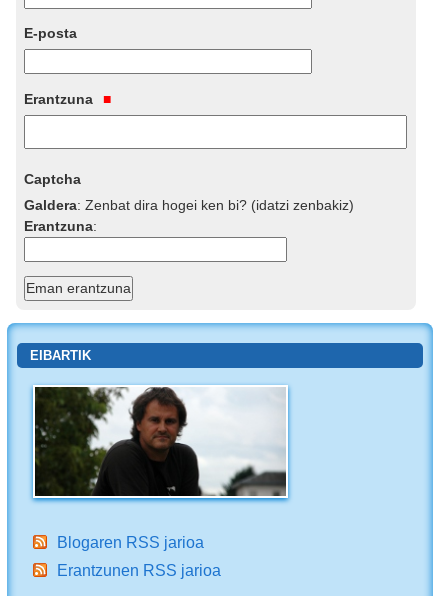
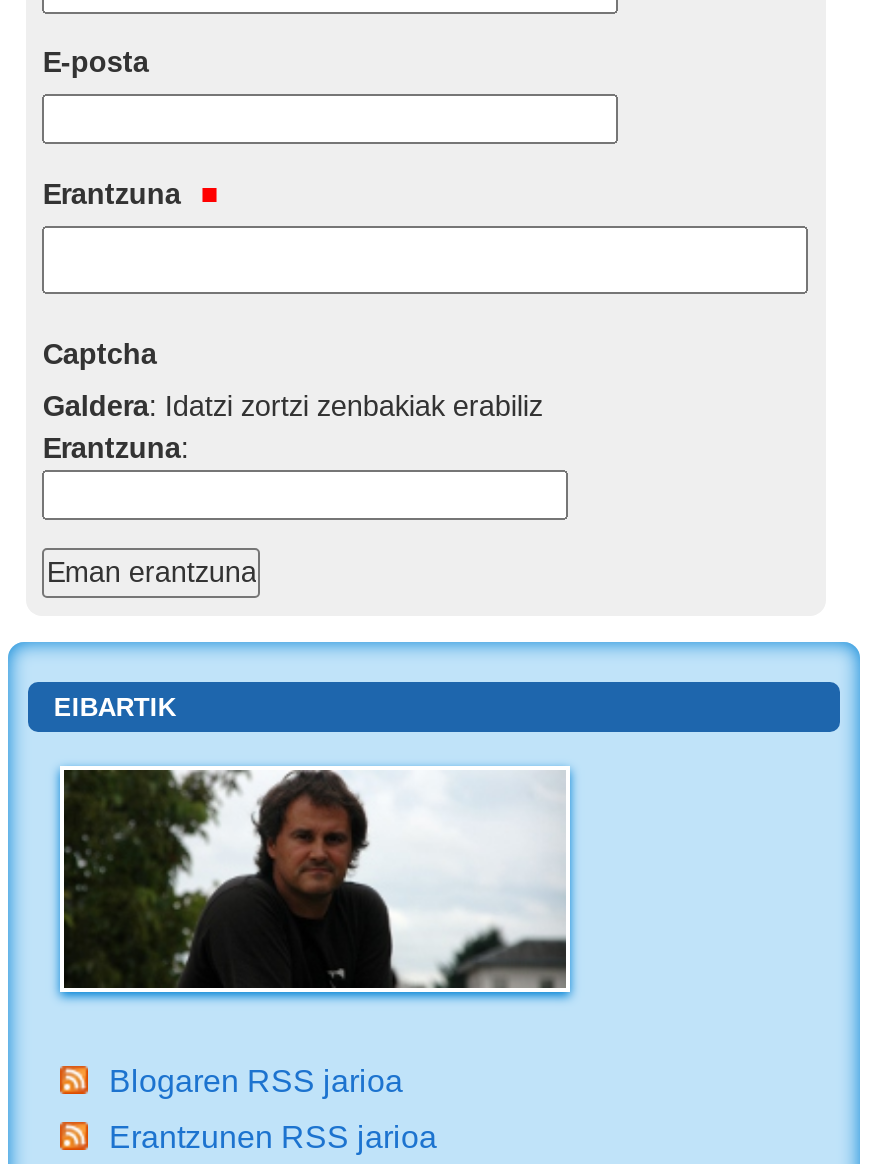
- Galdera: Zenbat dira hogei ken bi? (idatzi zenbakiz)
+ Galdera: Idatzi zortzi zenbakiak erabiliz
